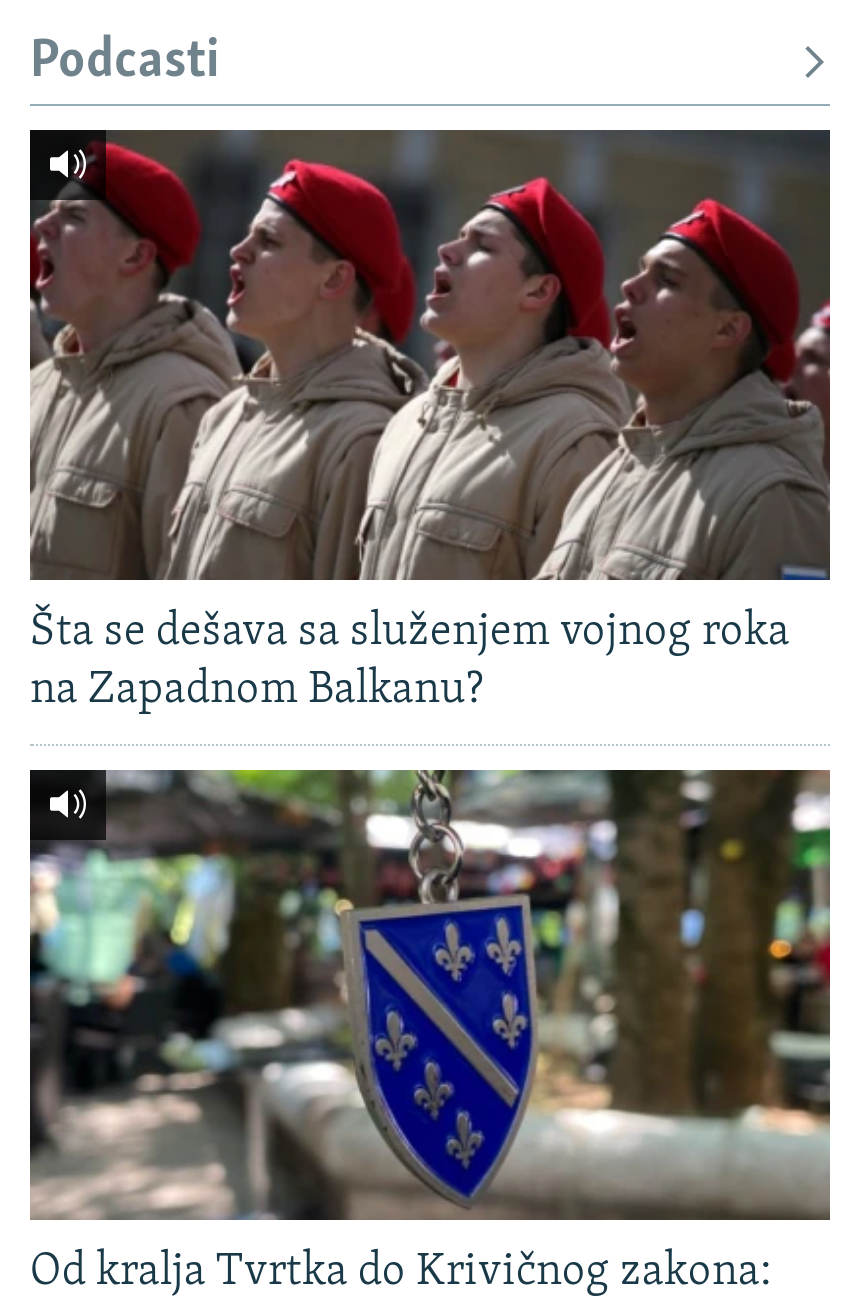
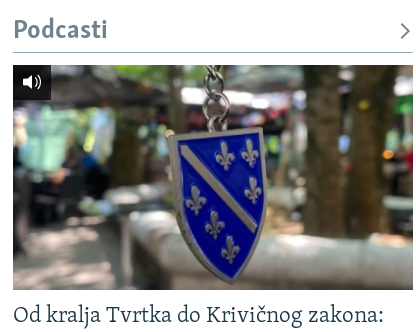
- [image]
- Šta se dešava sa služenjem vojnog roka
- na Zapadnom Balkanu?
